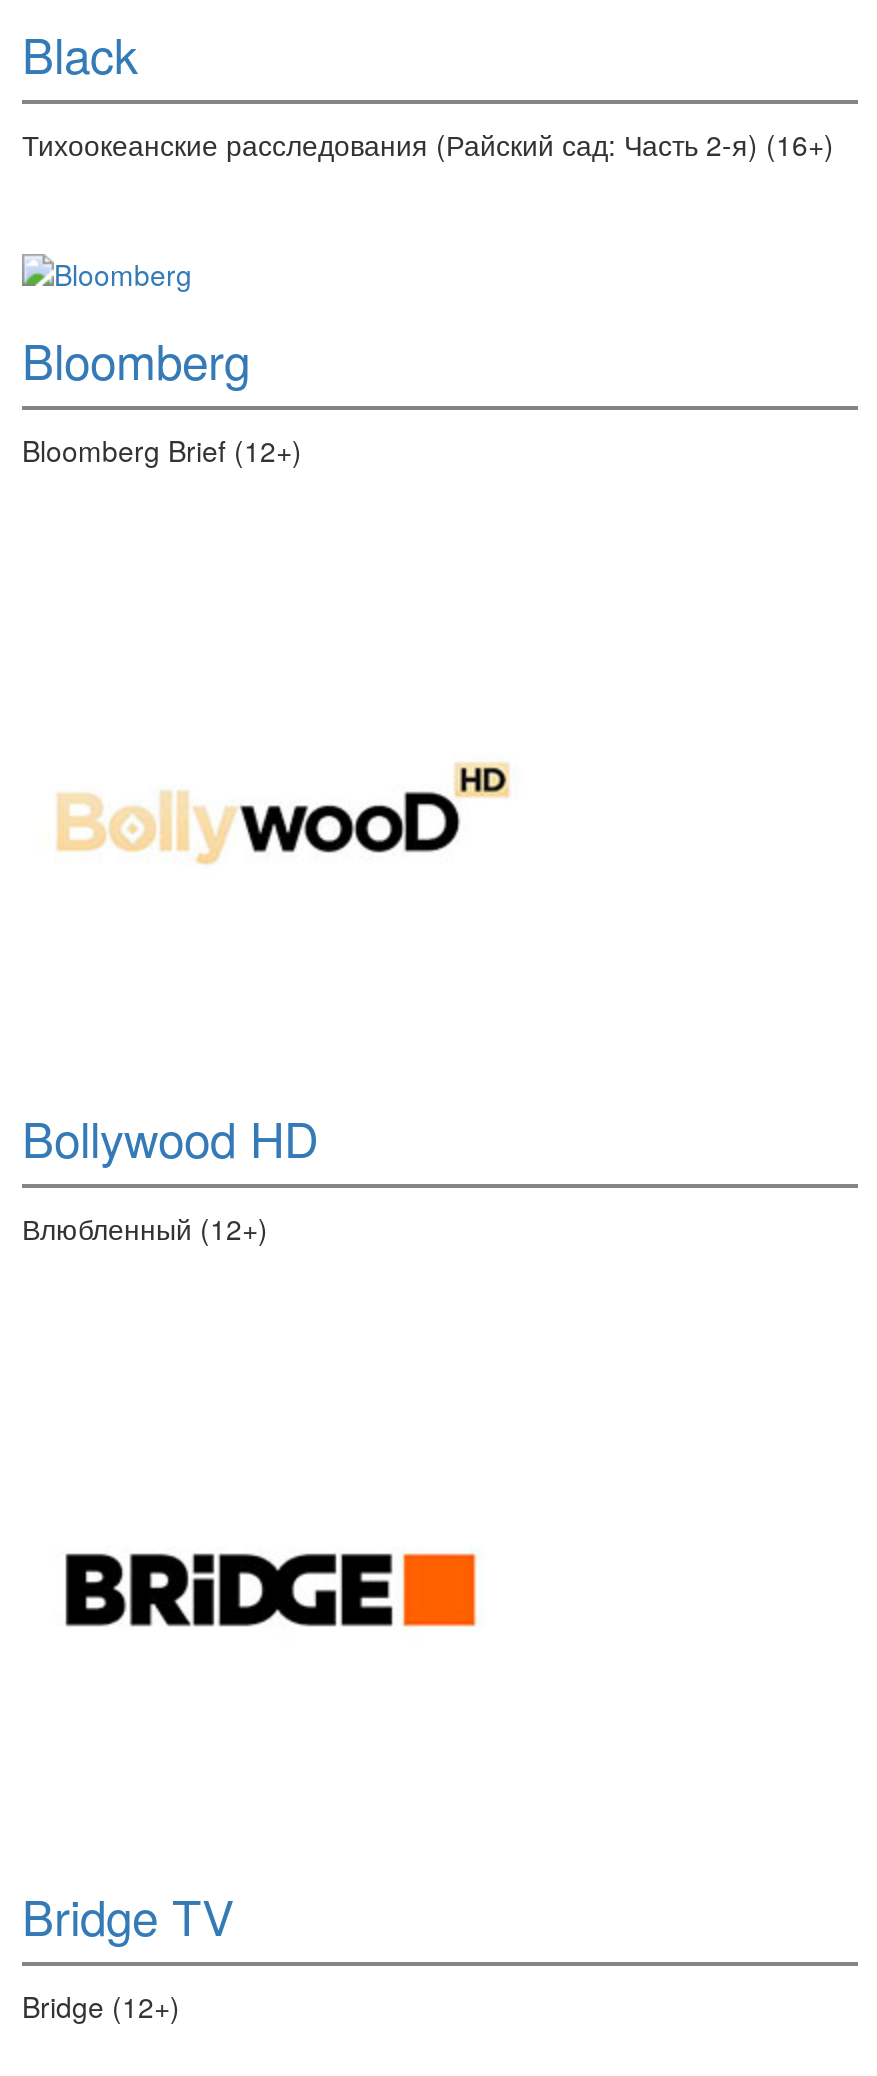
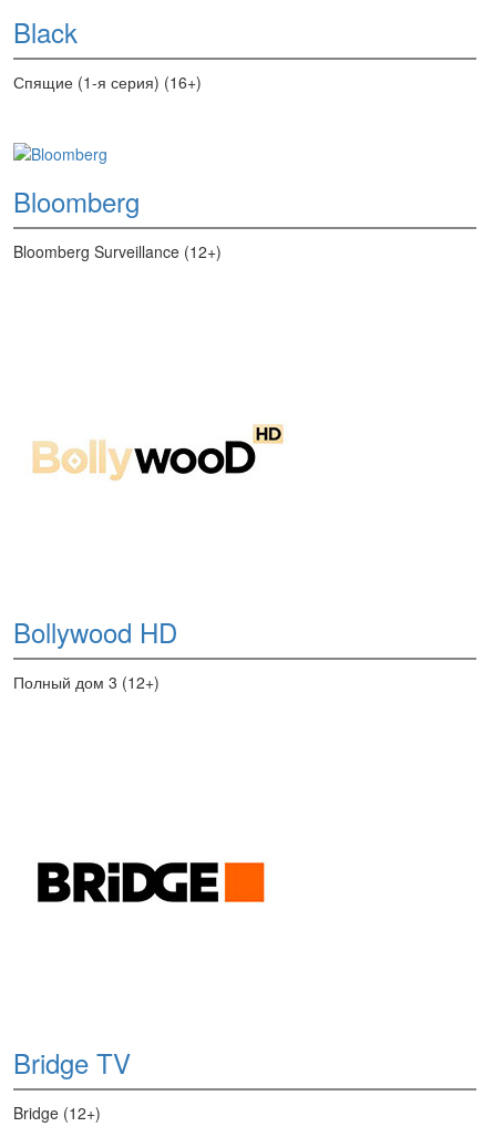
- Тихоокеанские расследования (Райский сад: Часть 2-я) (16+)
+ Спящие (1-я серия) (16+)

- Bloomberg Brief (12+)
+ Bloomberg Surveillance (12+)

- Влюбленный (12+)
+ Полный дом 3 (12+)
